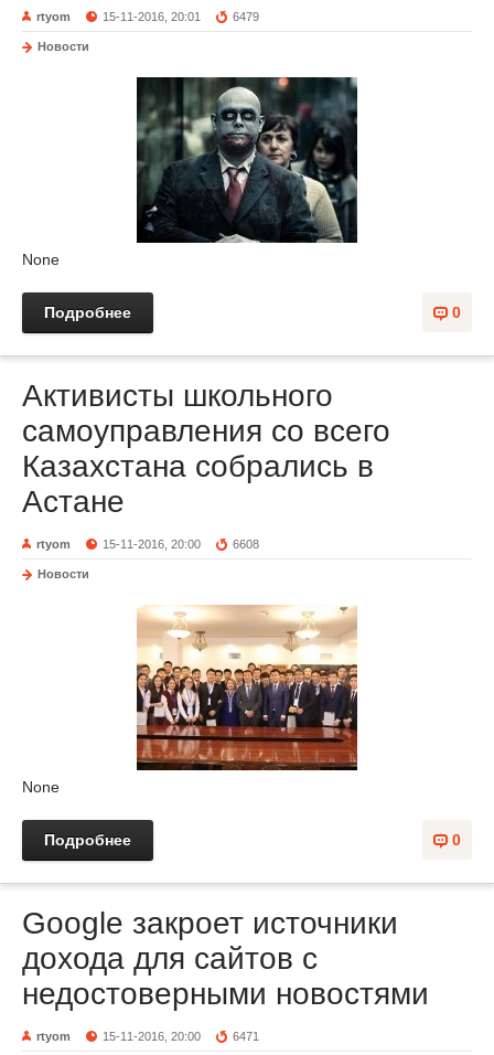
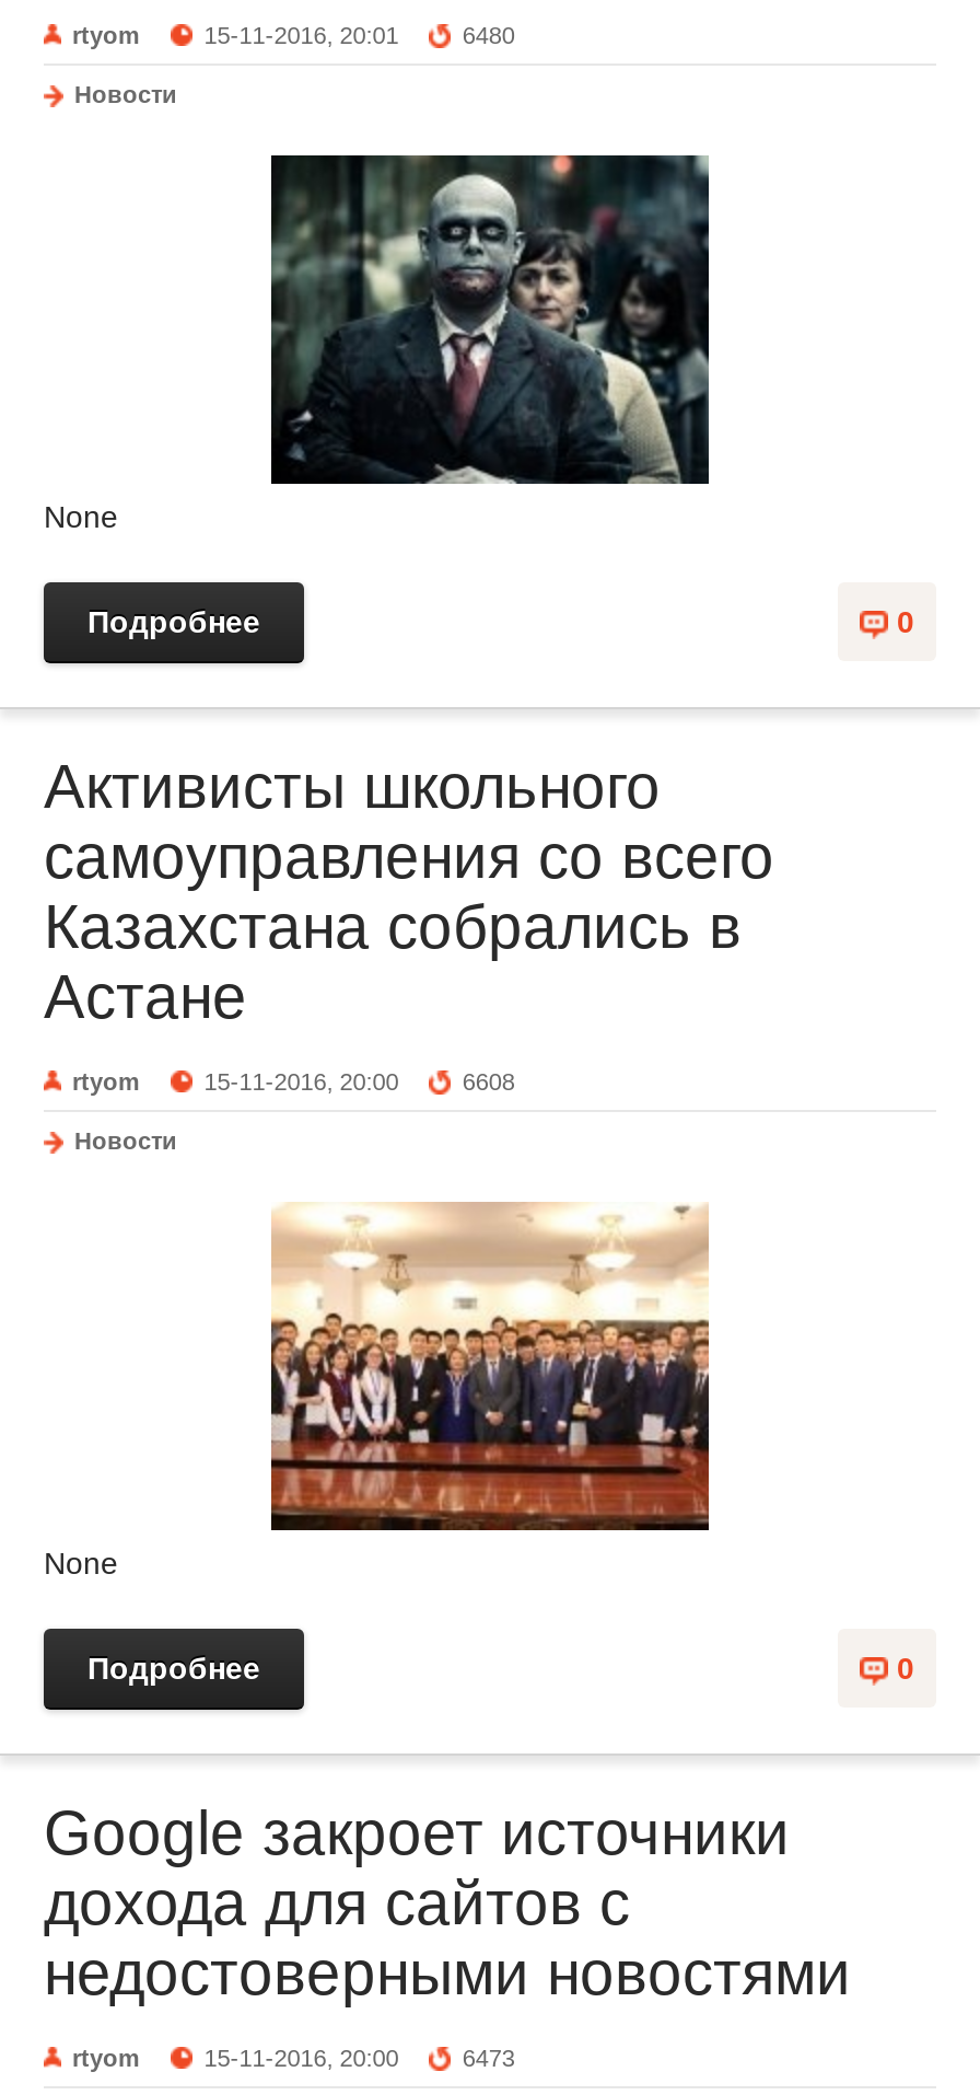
- 6479
+ 6480

- 6471
+ 6473
